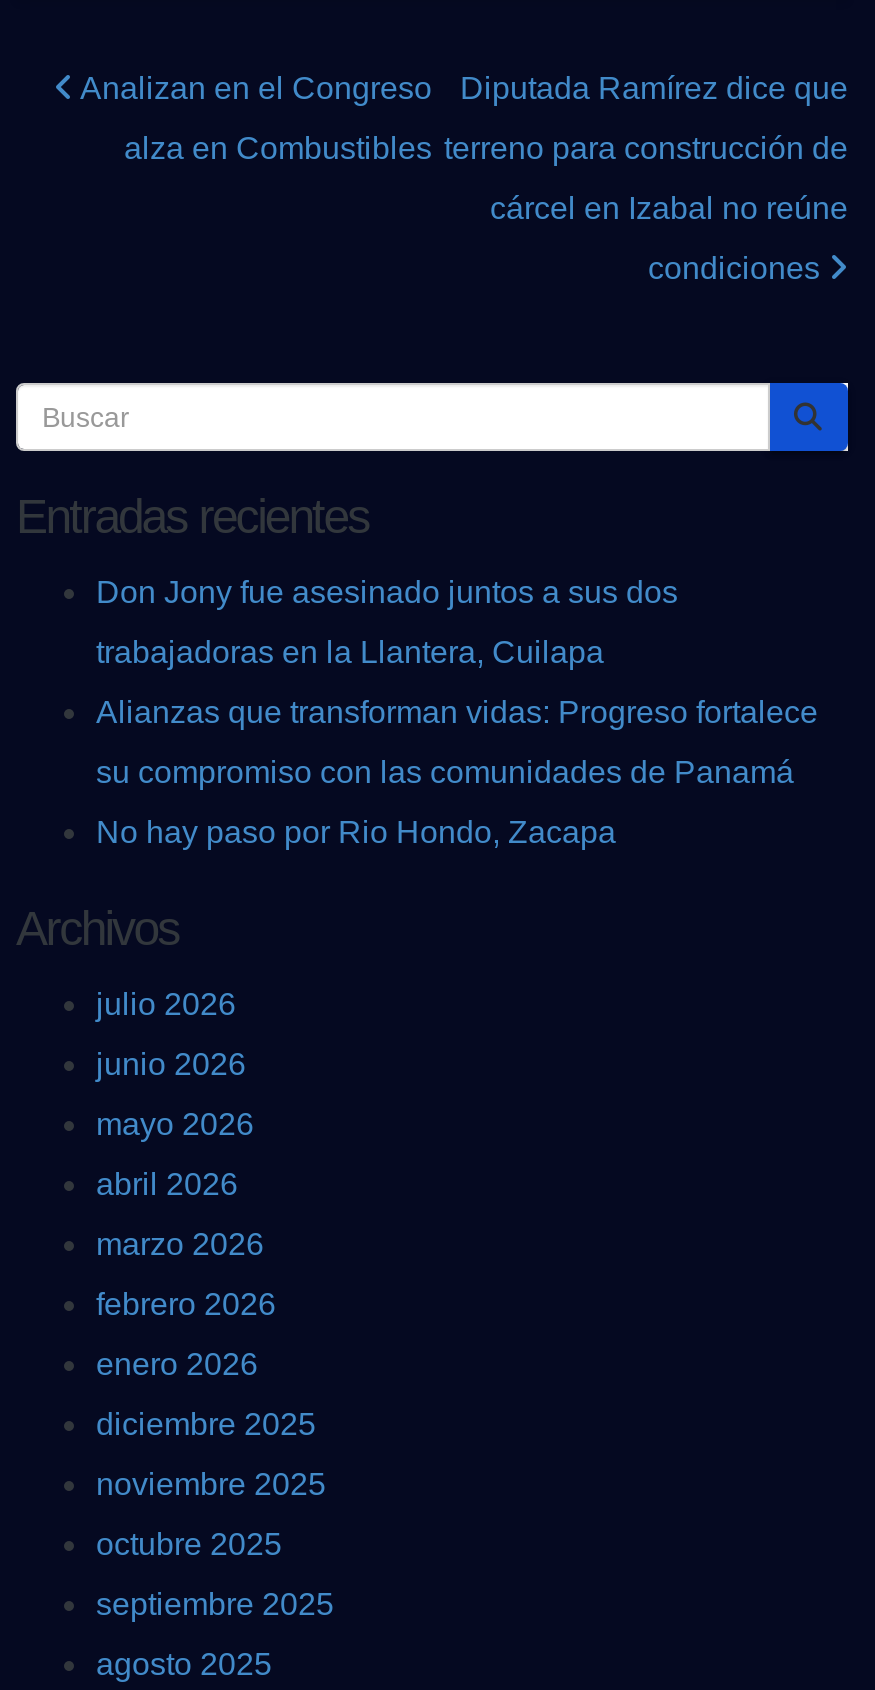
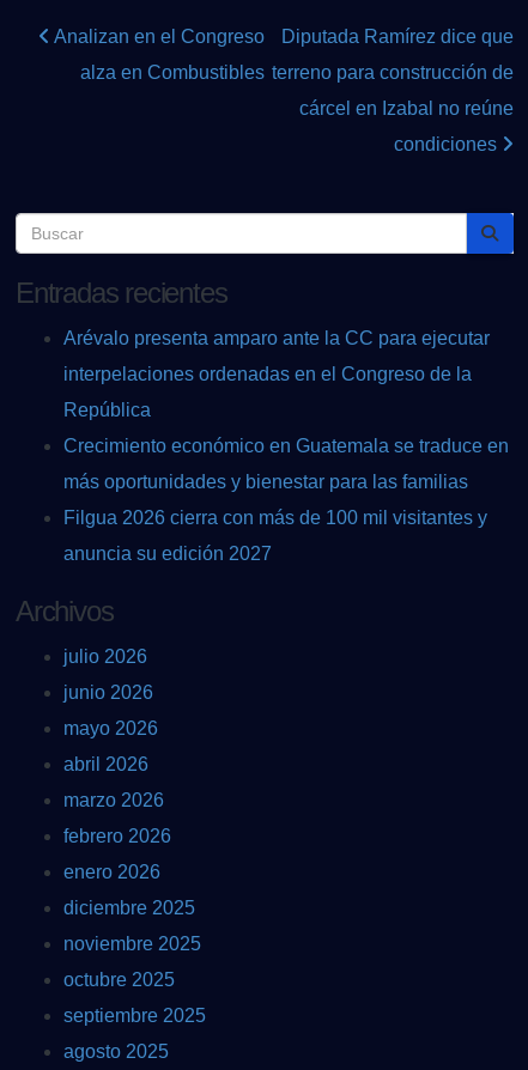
- Don Jony fue asesinado juntos a sus dos
- trabajadoras en la Llantera, Cuilapa
- Alianzas que transforman vidas: Progreso fortalece
- su compromiso con las comunidades de Panamá
- No hay paso por Rio Hondo, Zacapa
+ Arévalo presenta amparo ante la CC para ejecutar
+ interpelaciones ordenadas en el Congreso de la
+ República
+ Crecimiento económico en Guatemala se traduce en
+ más oportunidades y bienestar para las familias
+ Filgua 2026 cierra con más de 100 mil visitantes y
+ anuncia su edición 2027
